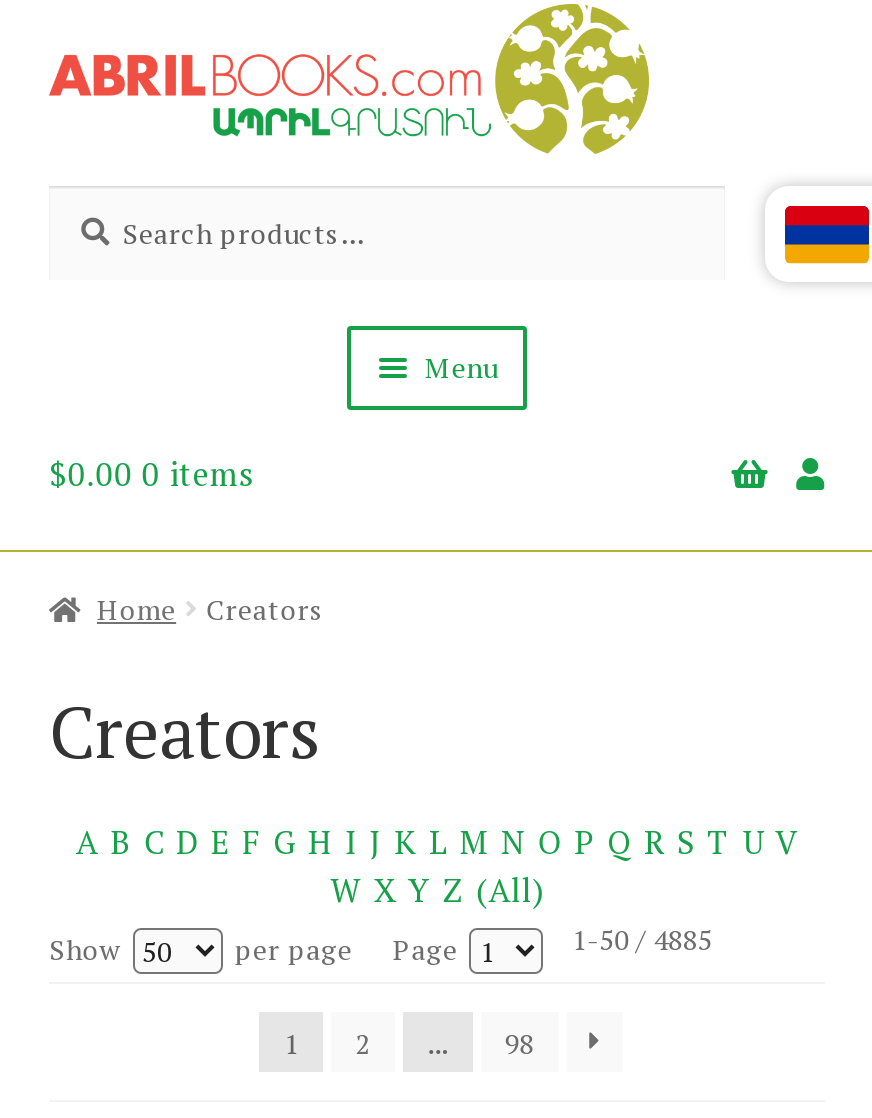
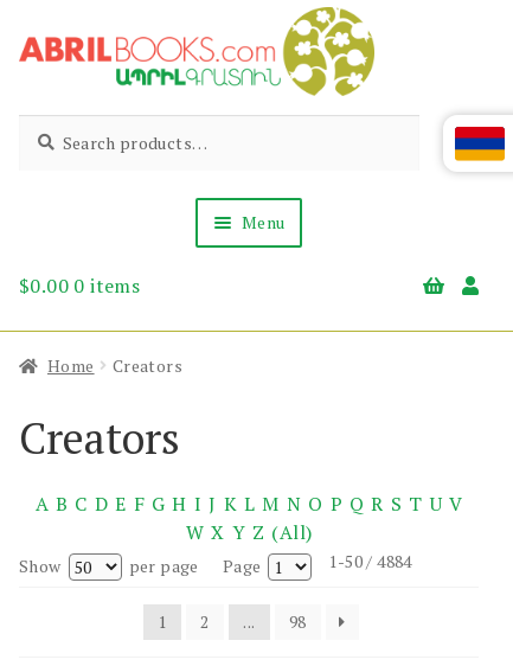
- 1-50 / 4885
+ 1-50 / 4884
